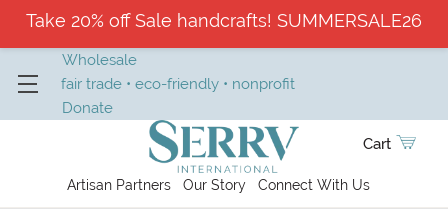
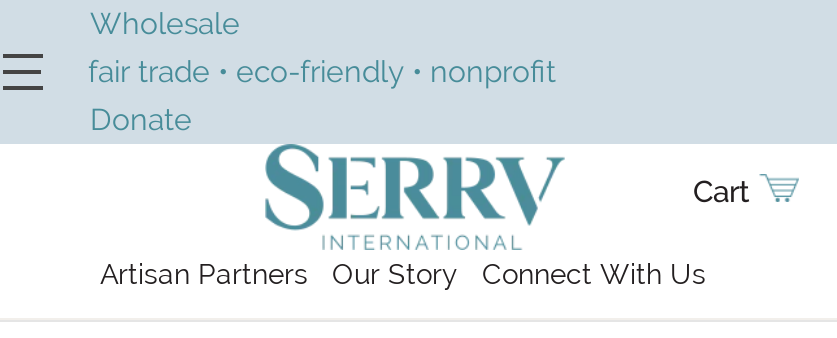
- Take 20% off Sale handcrafts! SUMMERSALE26
